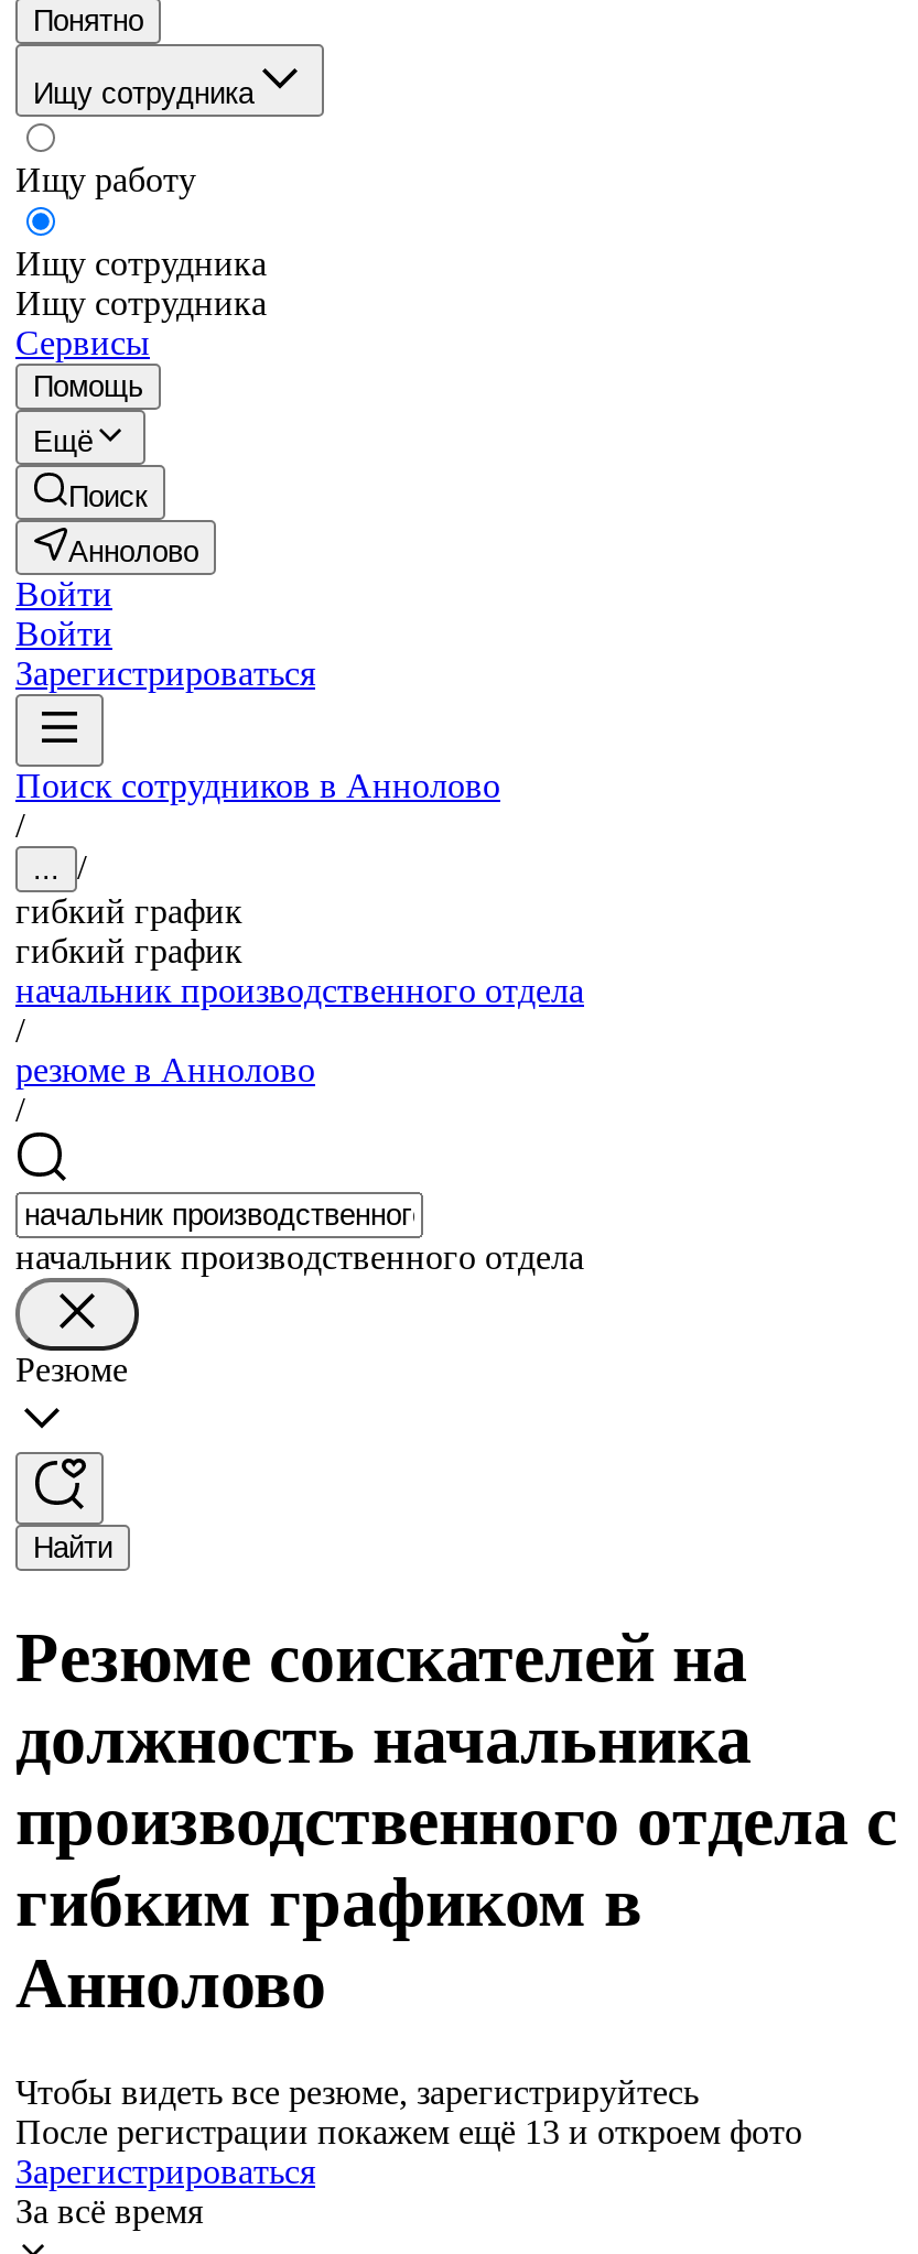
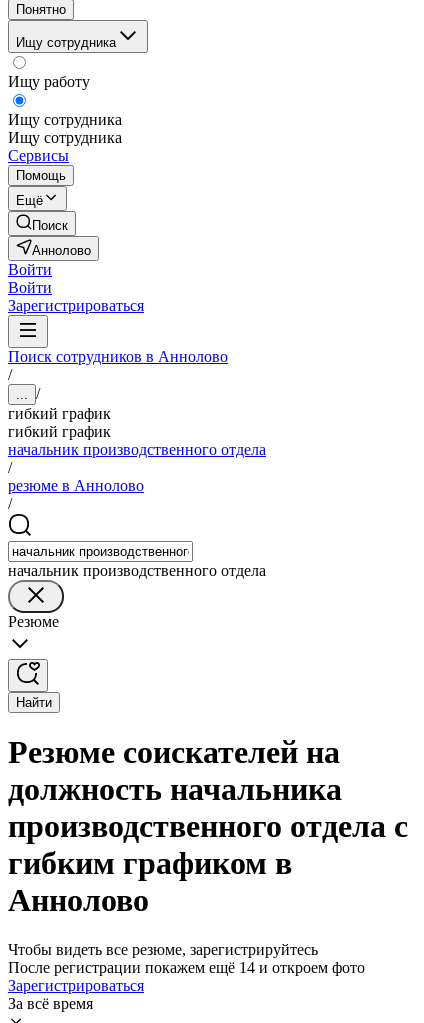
- После регистрации покажем ещё 13 и откроем фото
+ После регистрации покажем ещё 14 и откроем фото
